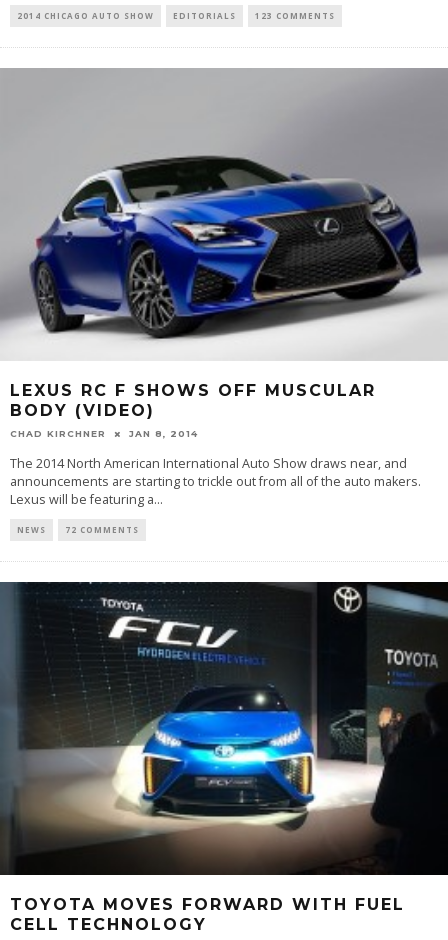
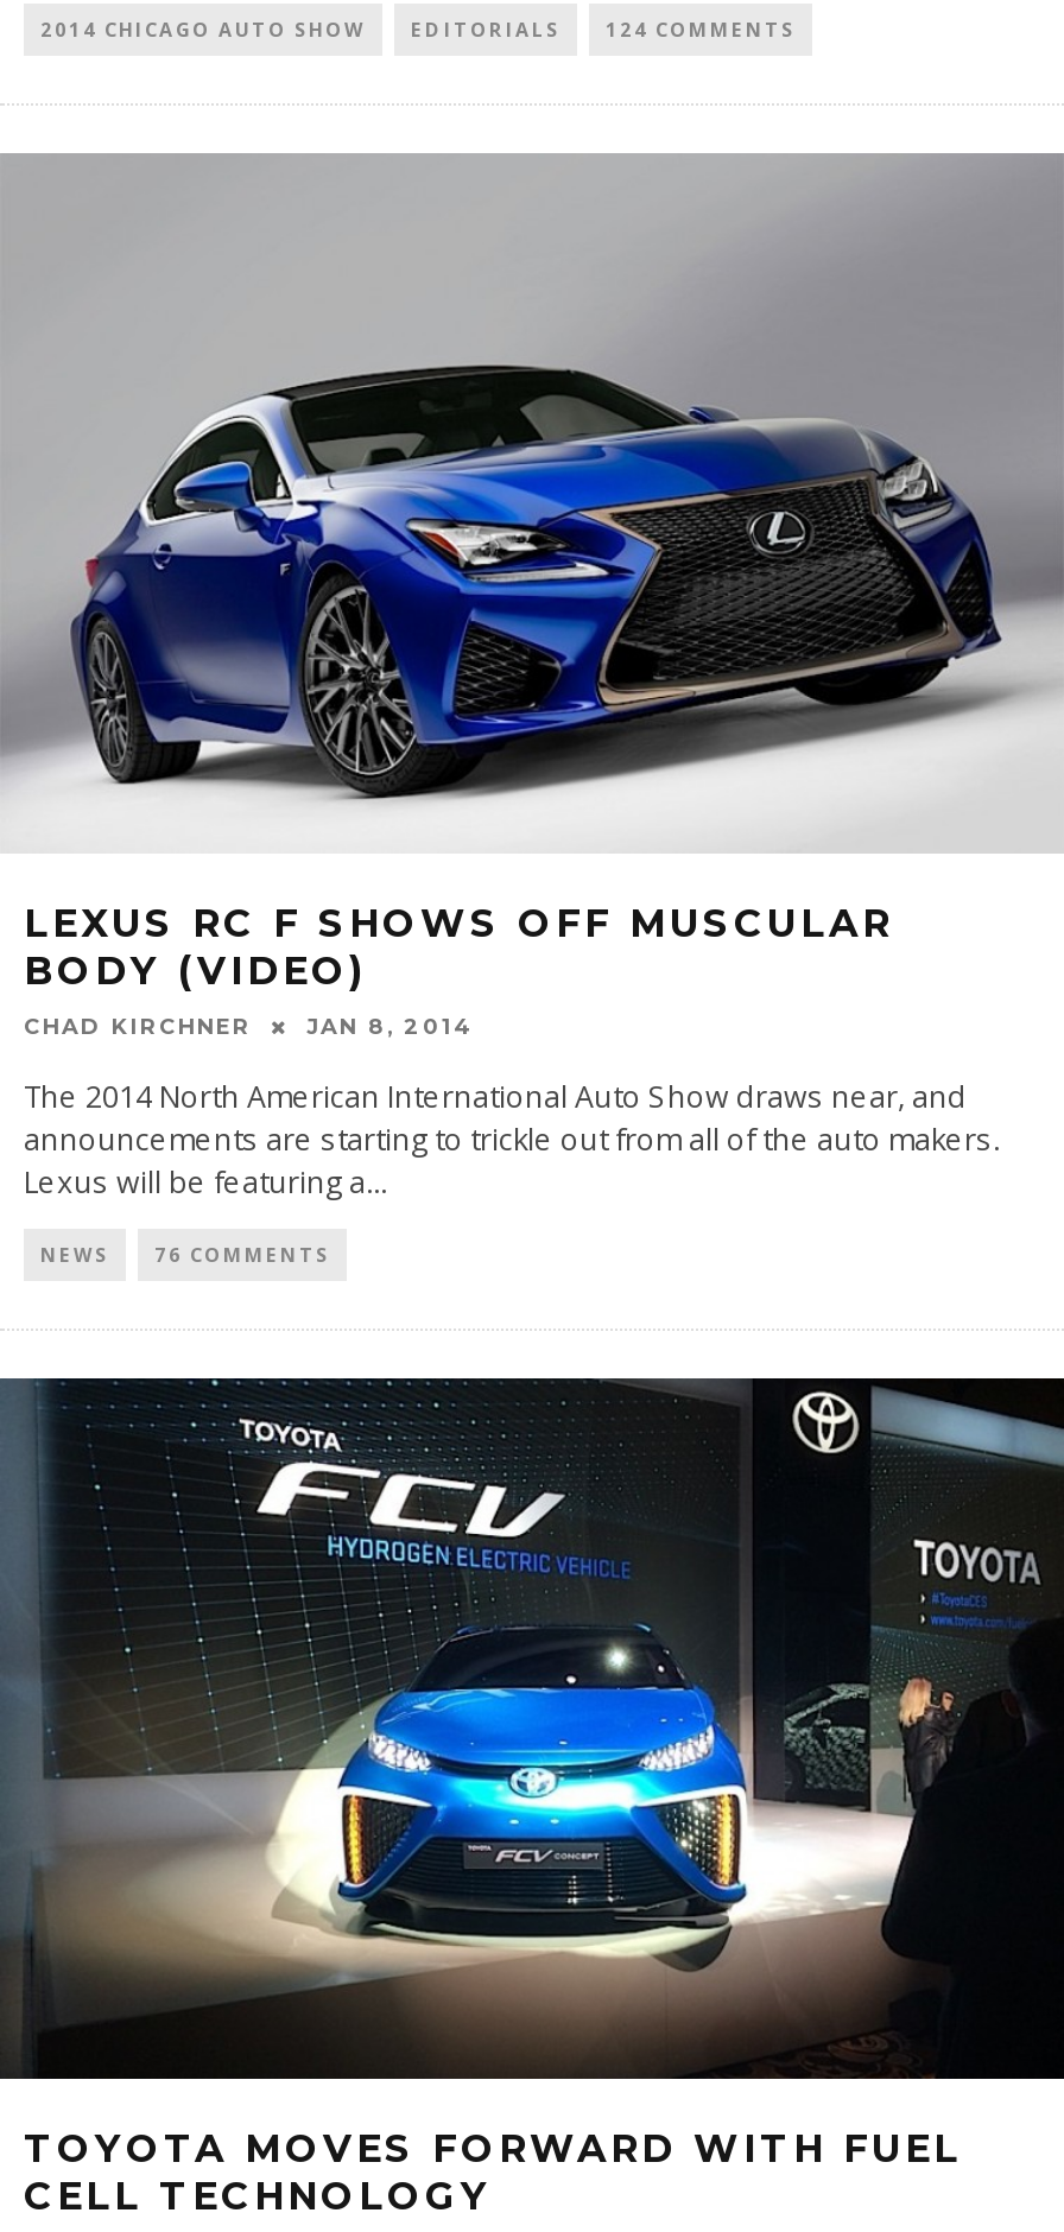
- 2014 CHICAGO AUTO SHOW EDITORIALS 123 COMMENTS
+ 2014 CHICAGO AUTO SHOW EDITORIALS 124 COMMENTS

- NEWS 72 COMMENTS
+ NEWS 76 COMMENTS
